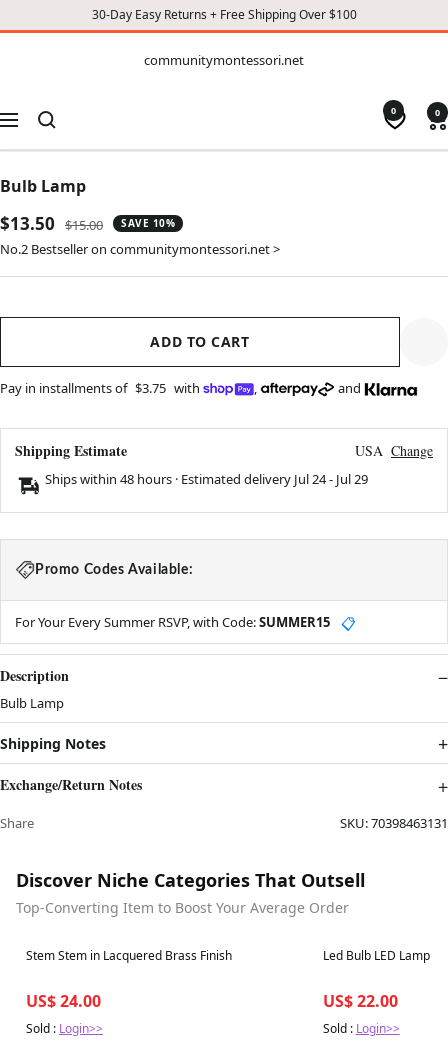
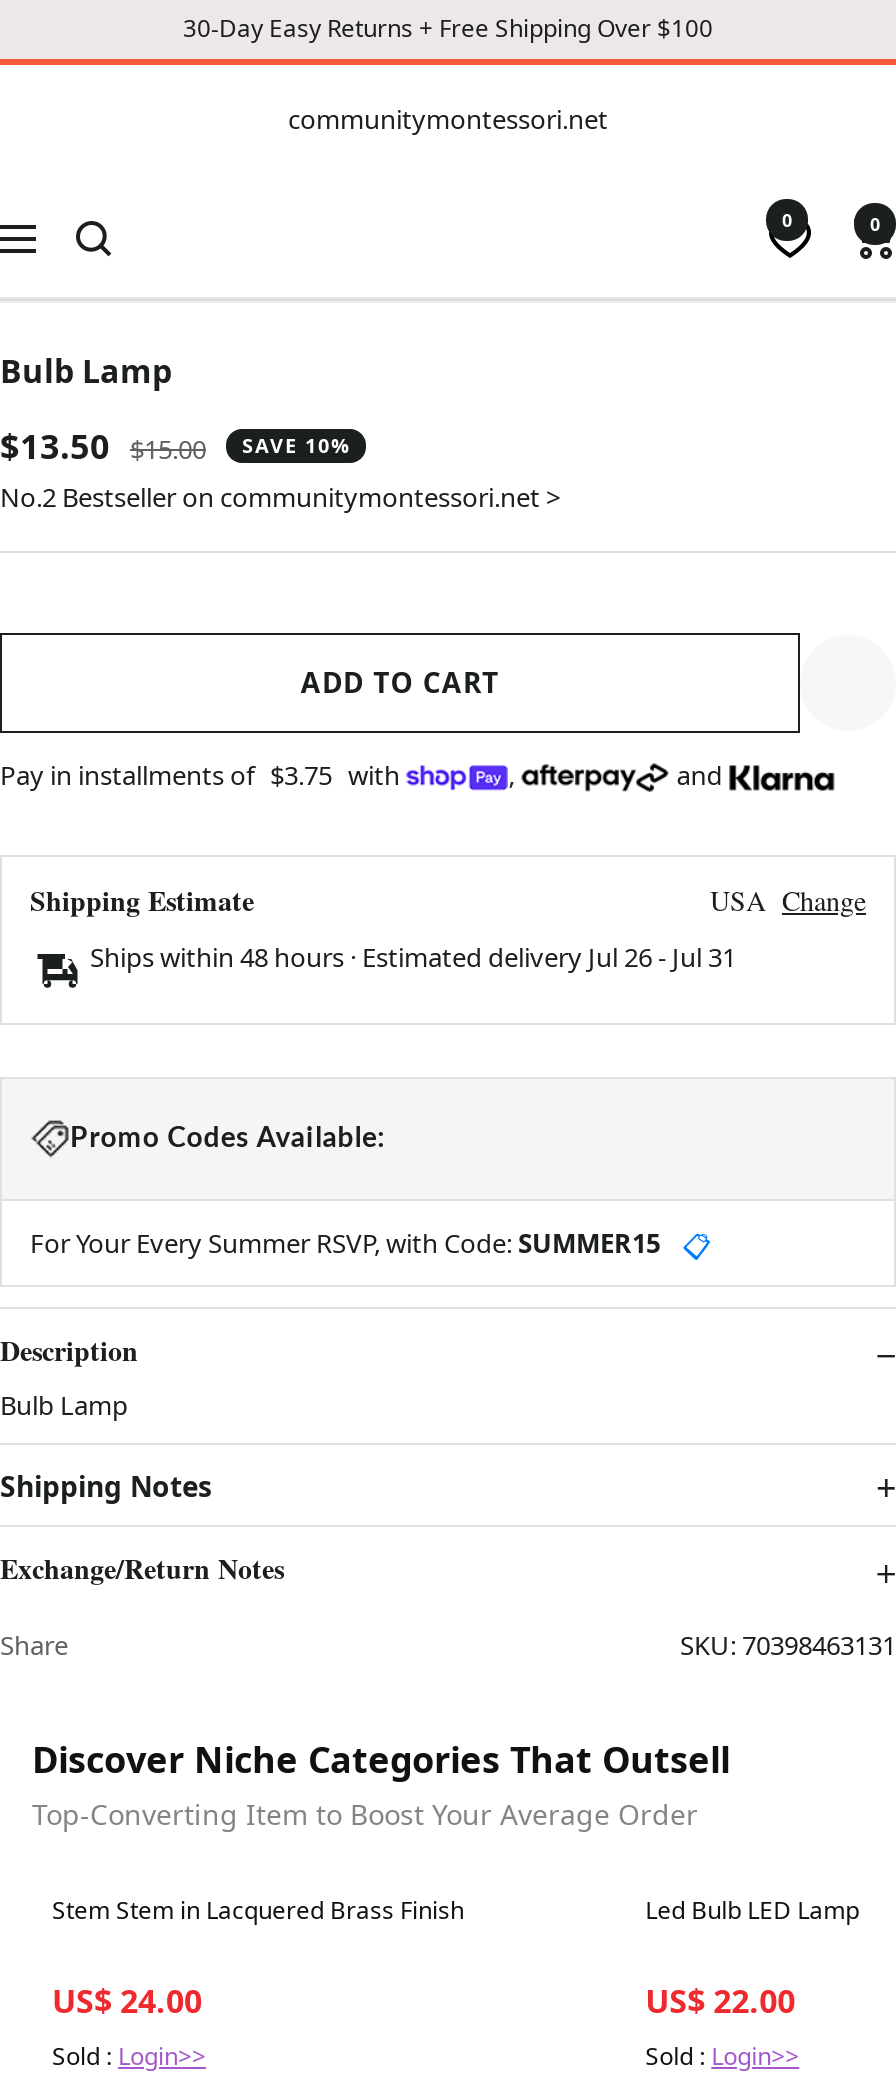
- Ships within 48 hours · Estimated delivery Jul 24 - Jul 29
+ Ships within 48 hours · Estimated delivery Jul 26 - Jul 31
